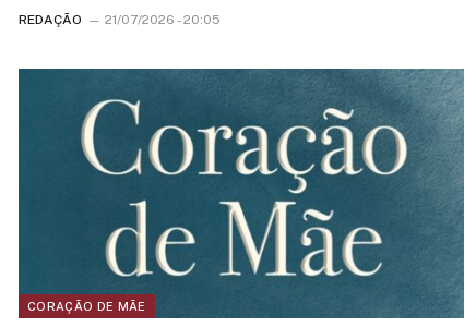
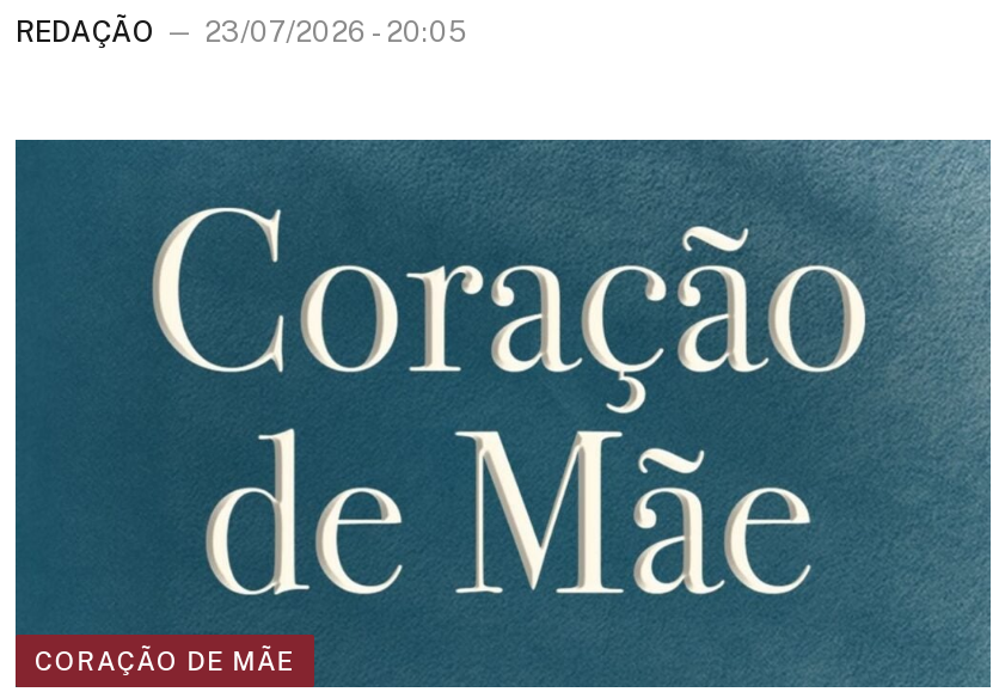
- REDAÇÃO 21/07/2026 - 20:05
+ REDAÇÃO 23/07/2026 - 20:05
